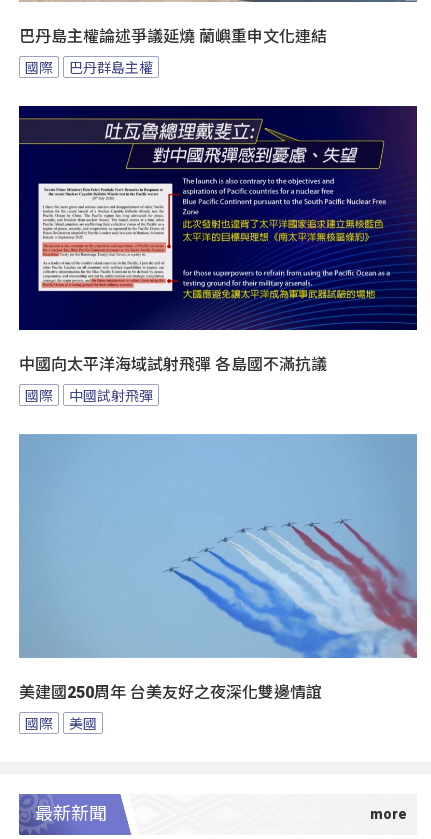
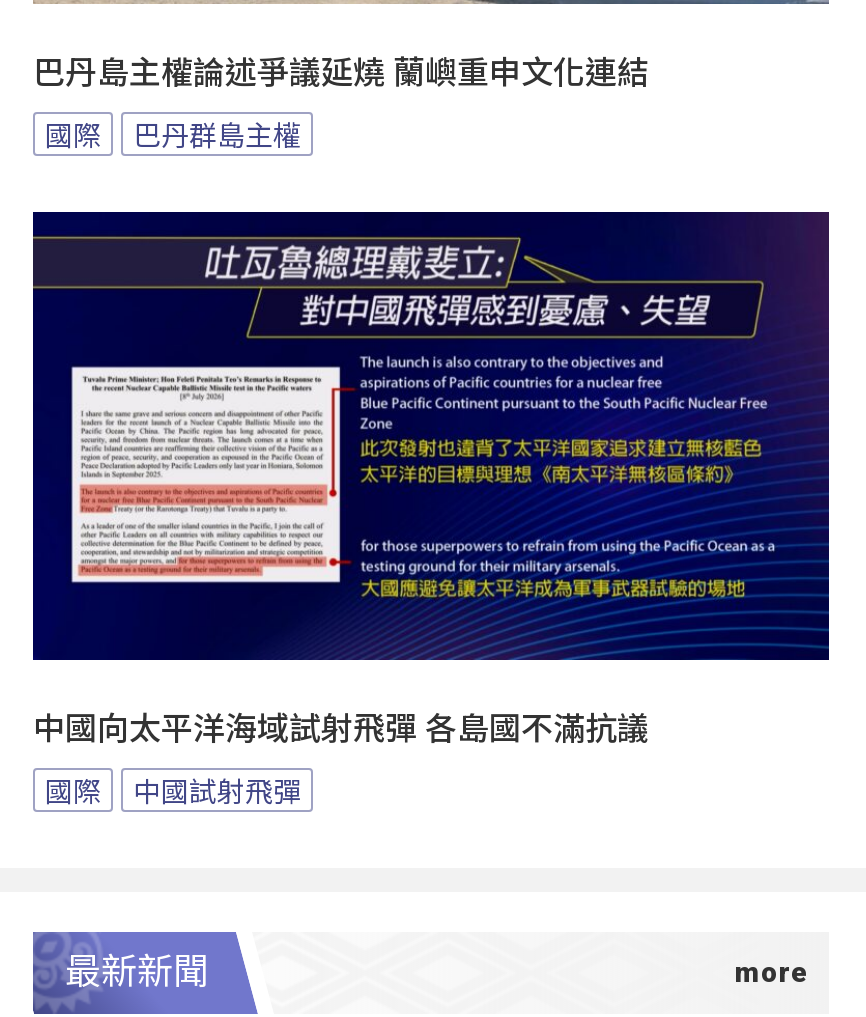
- [image]
- 美建國250周年 台美友好之夜深化雙邊情誼
- 國際
- 美國
